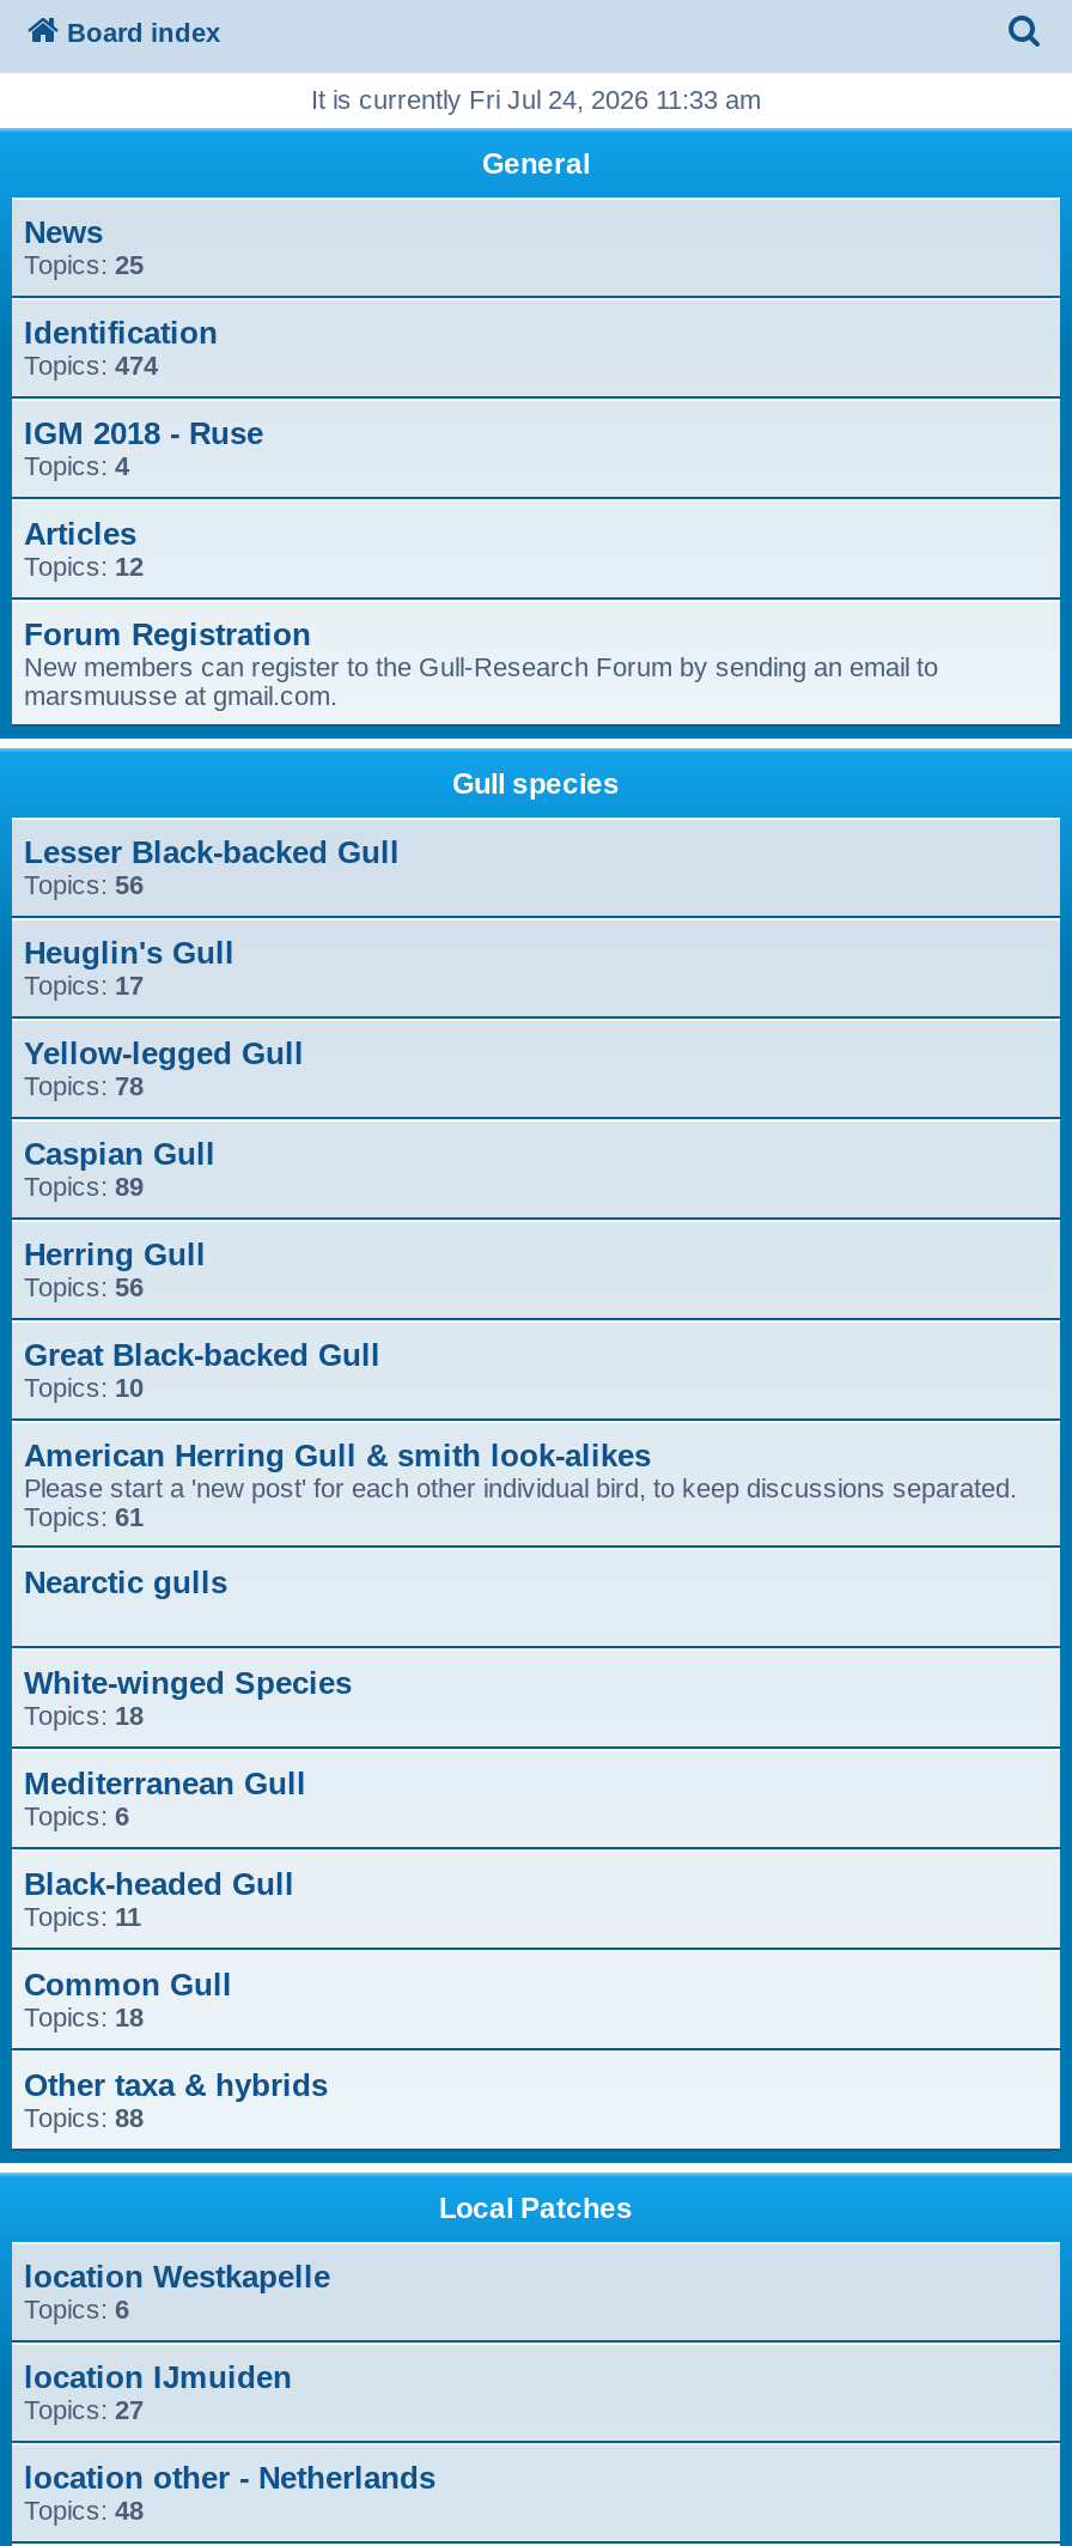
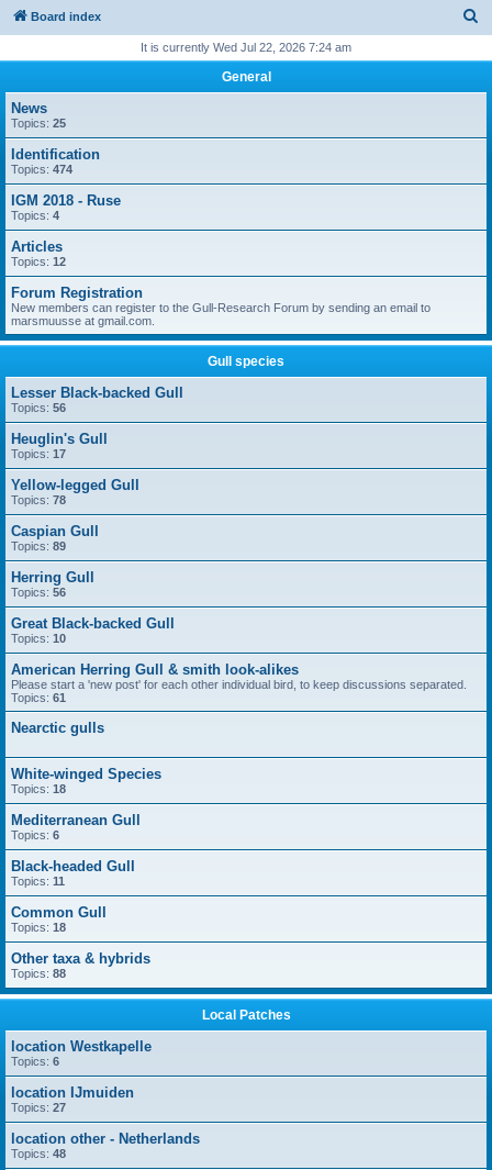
- It is currently Fri Jul 24, 2026 11:33 am
+ It is currently Wed Jul 22, 2026 7:24 am
